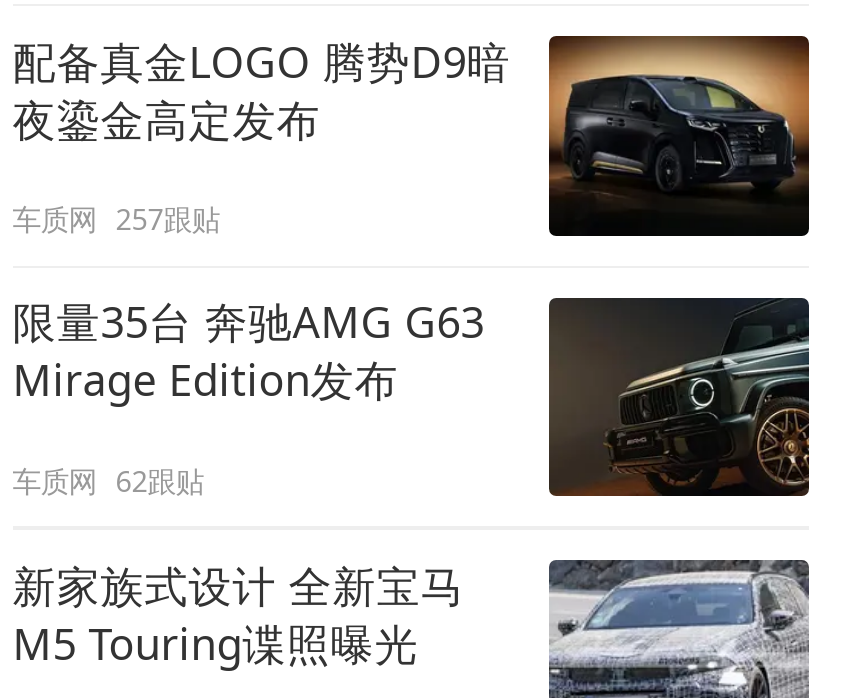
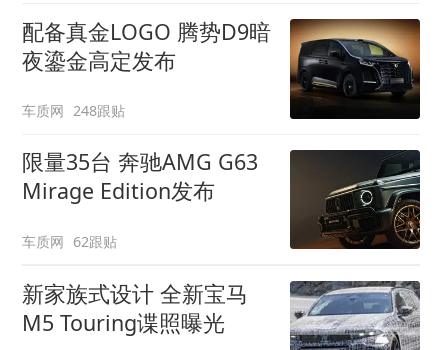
- 车质网 257跟贴
+ 车质网 248跟贴
